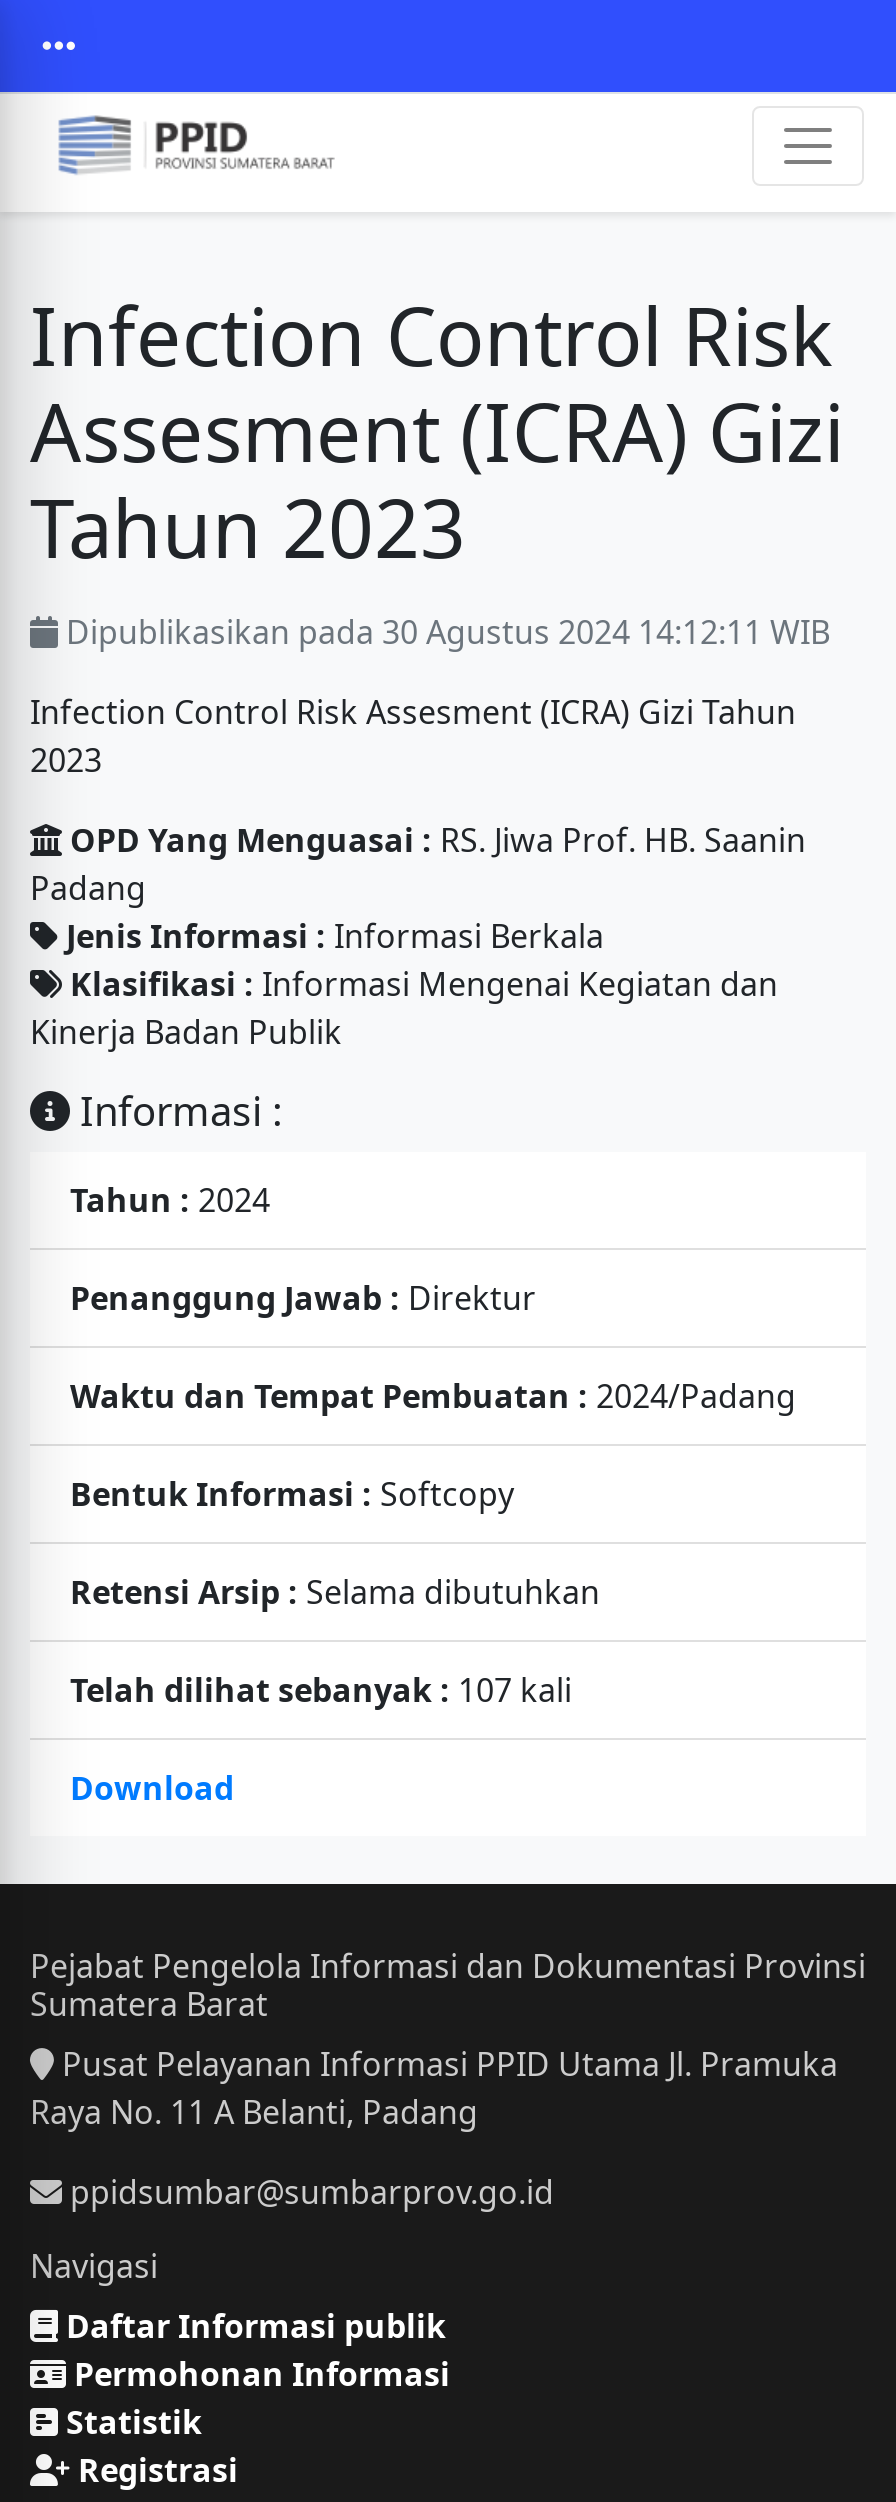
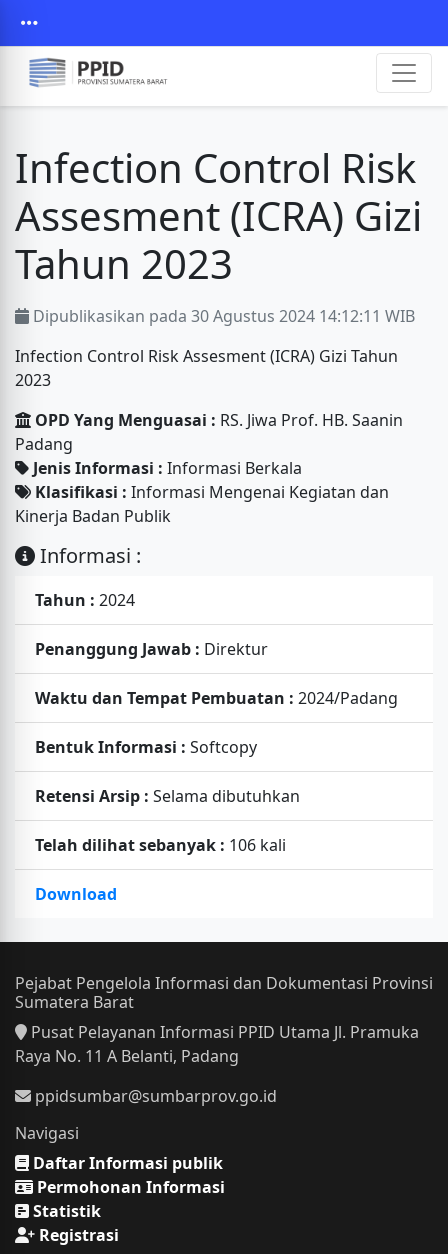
- Telah dilihat sebanyak : 107 kali
+ Telah dilihat sebanyak : 106 kali
